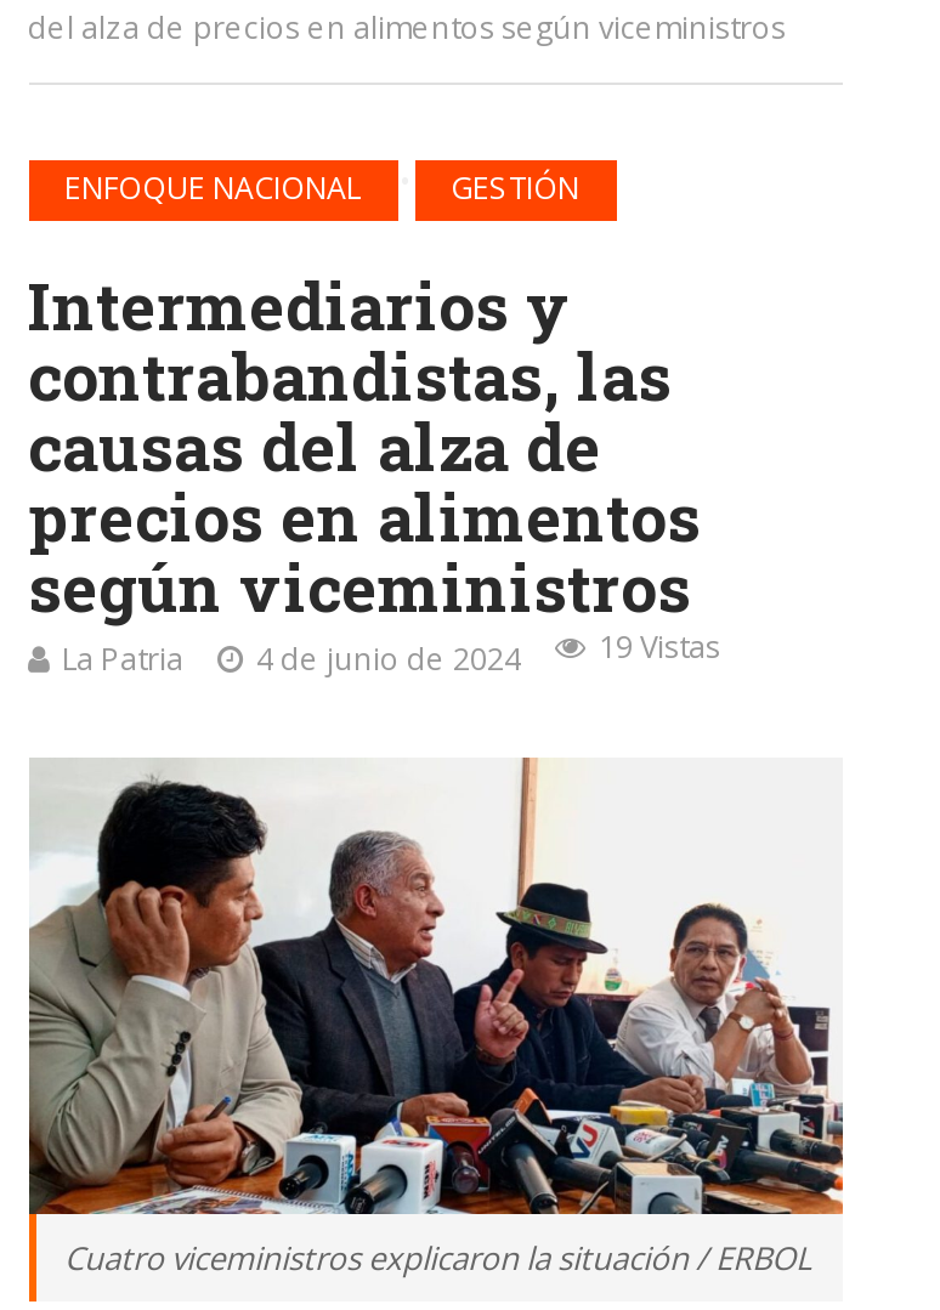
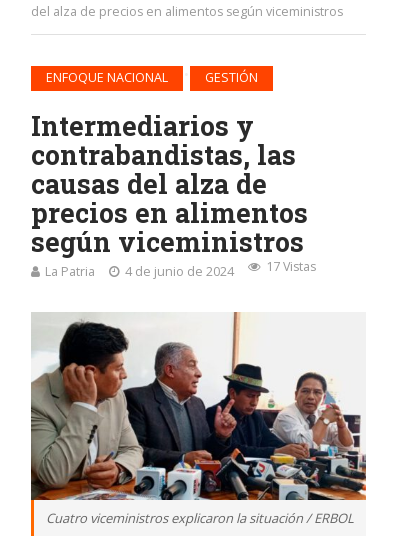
- La Patria 4 de junio de 2024 19 Vistas
+ La Patria 4 de junio de 2024 17 Vistas
